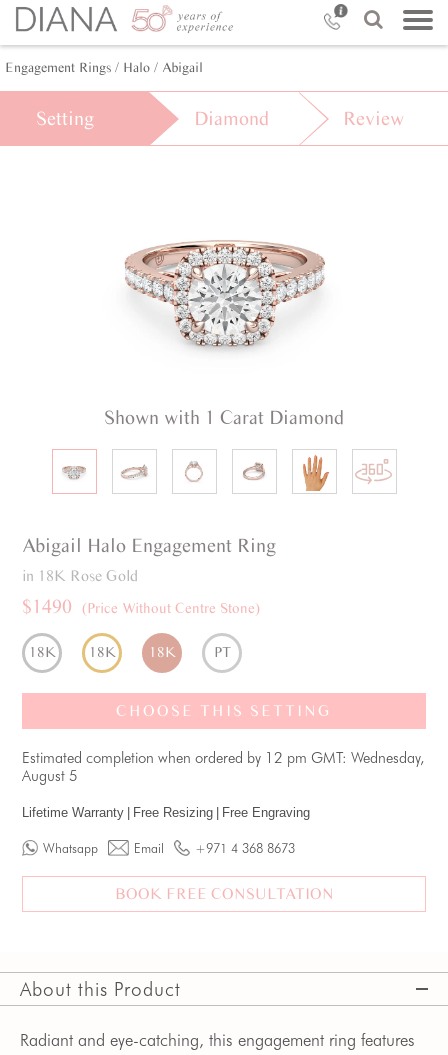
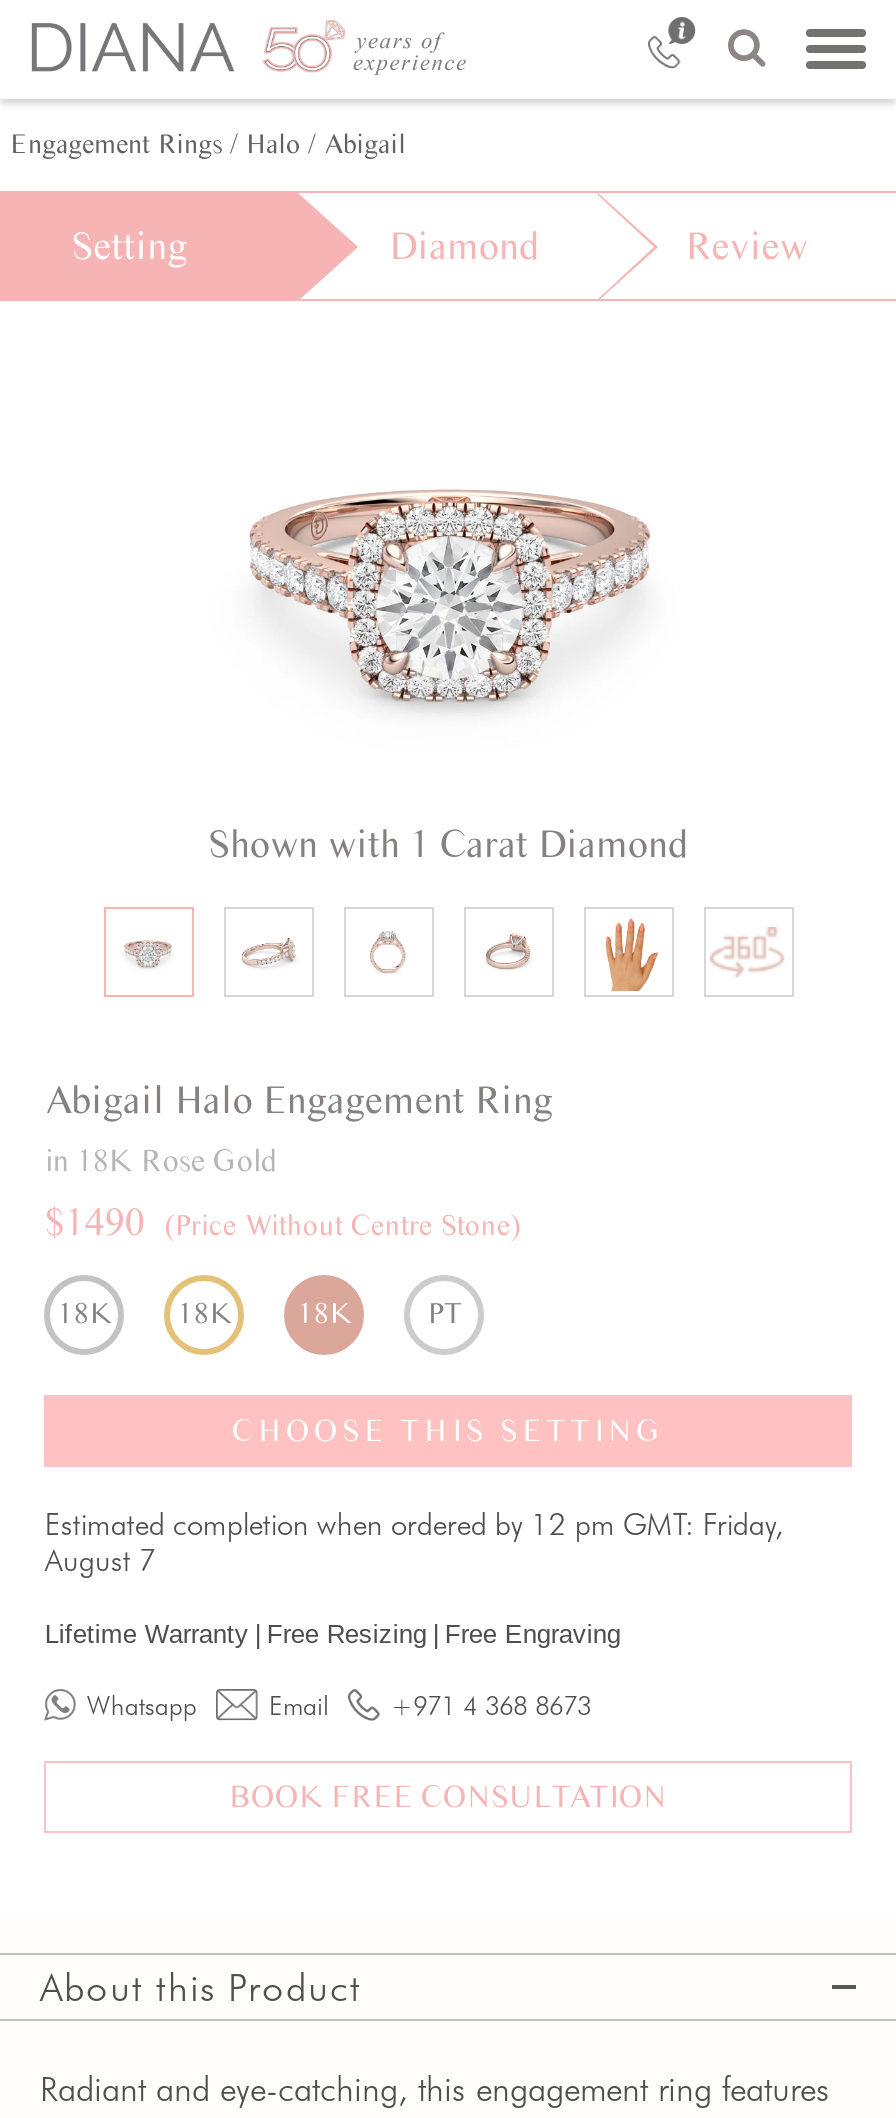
- Estimated completion when ordered by 12 pm GMT: Wednesday,
+ Estimated completion when ordered by 12 pm GMT: Friday,

- August 5
+ August 7
